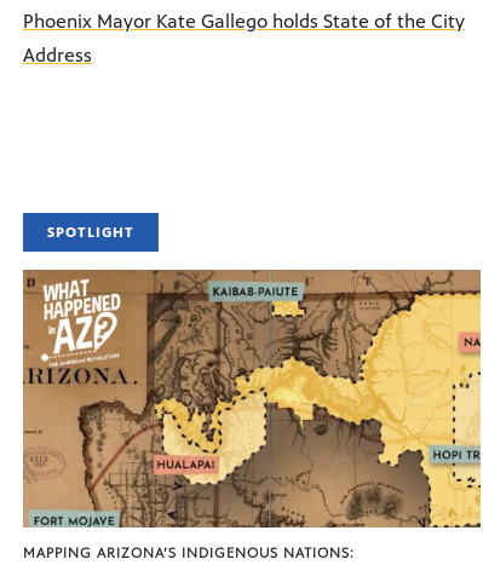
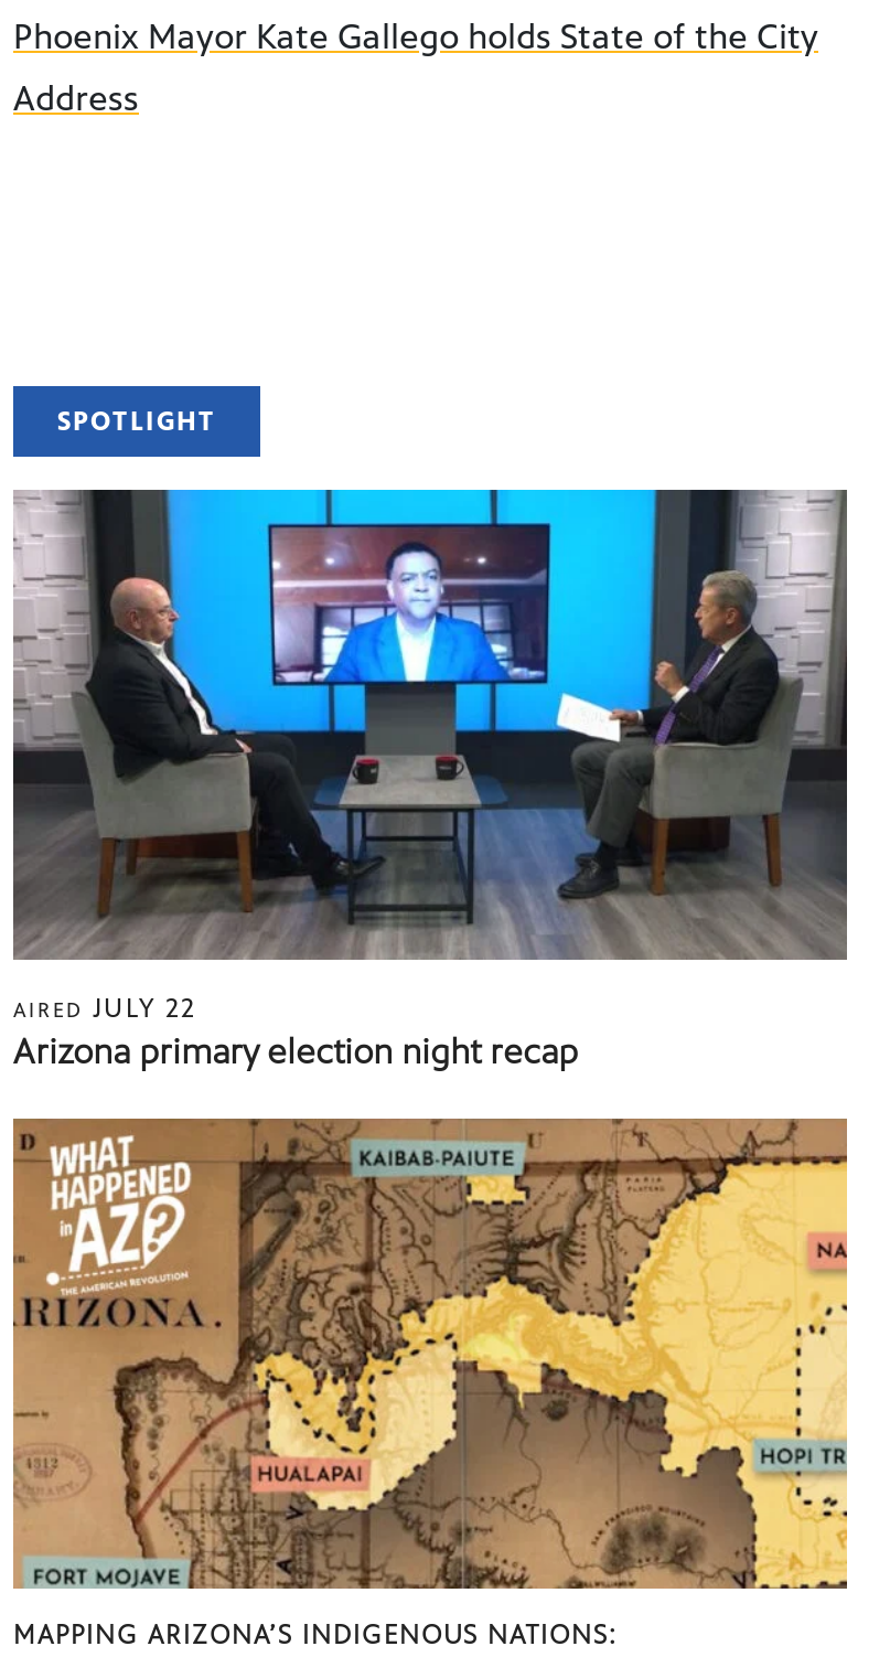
+ [image]
+ AIRED JULY 22
+ Arizona primary election night recap
